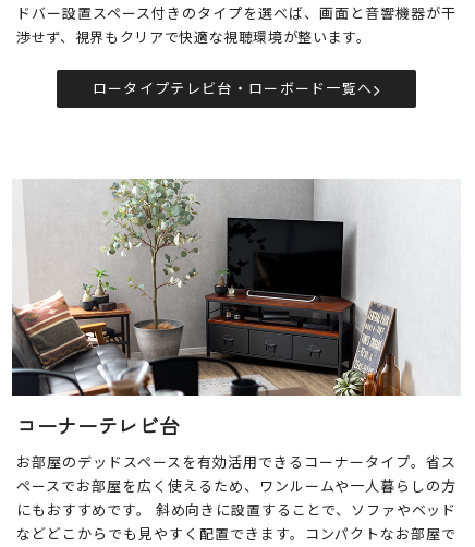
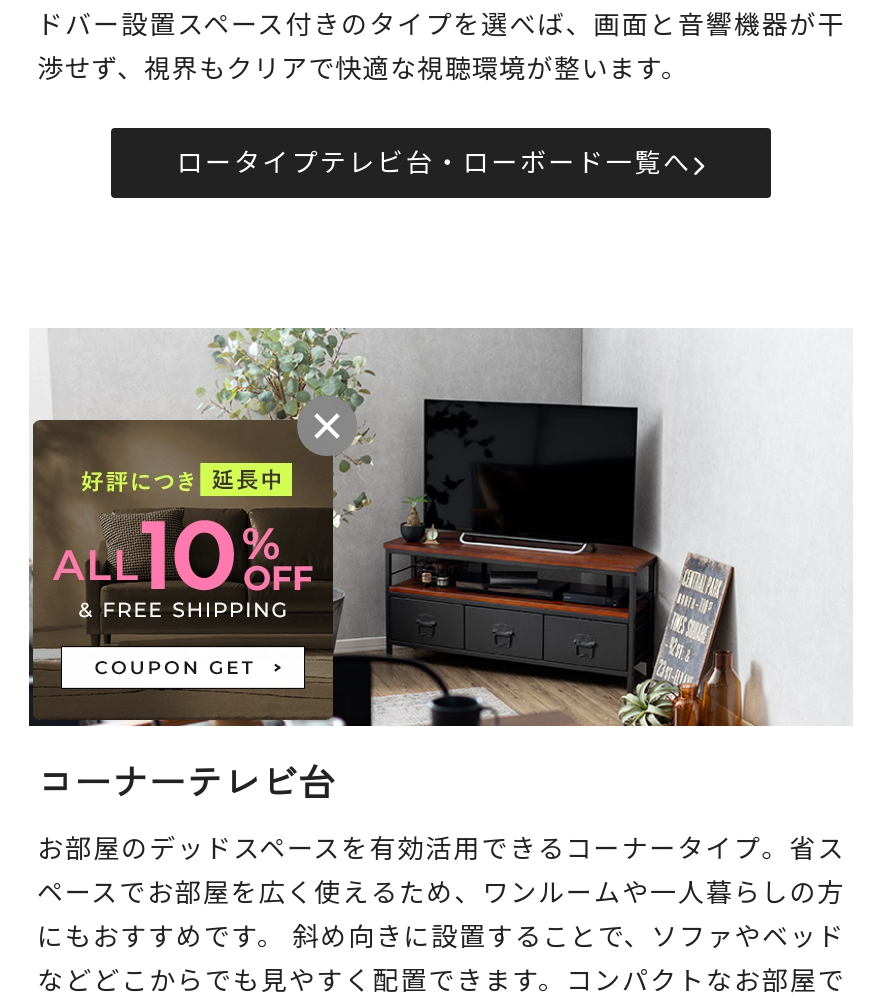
- [image]
+ [image]
